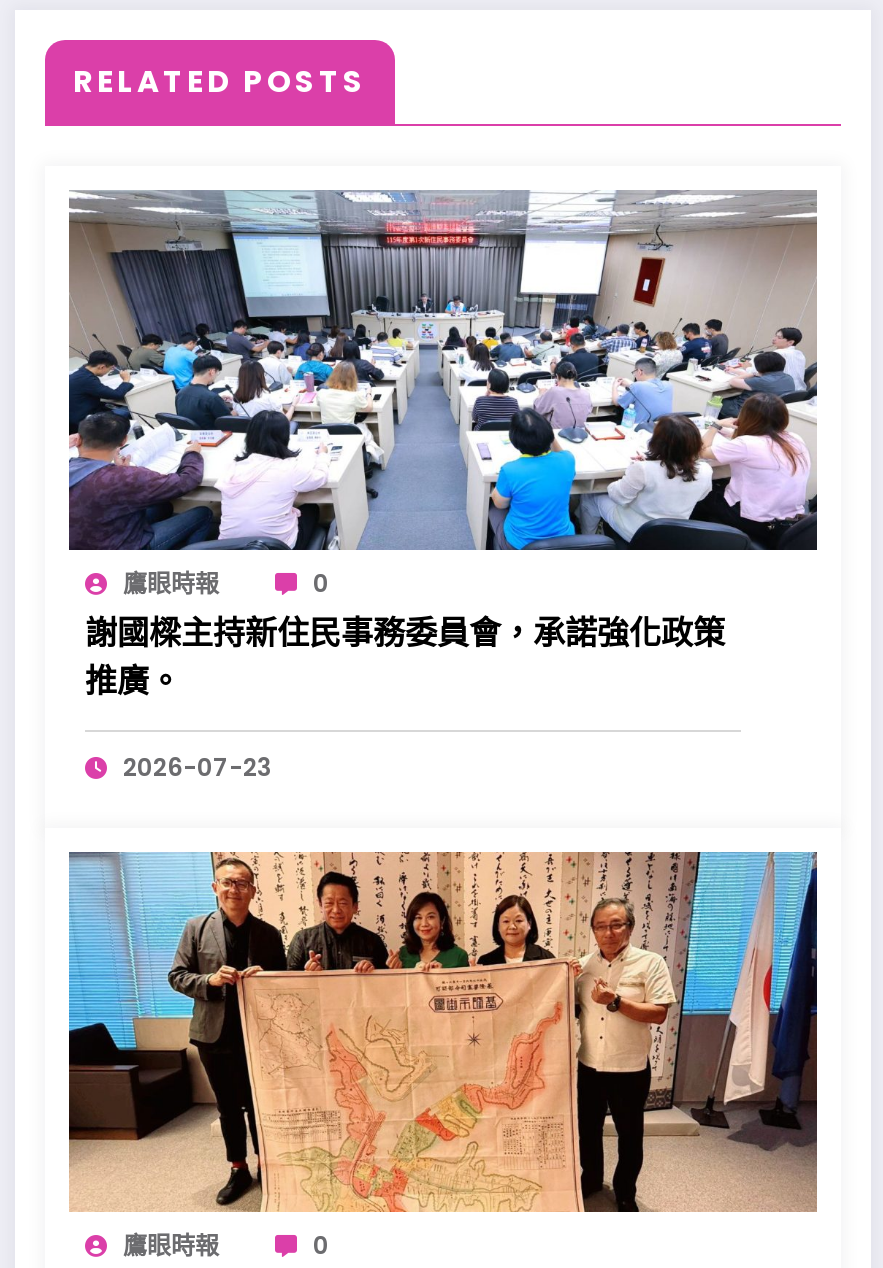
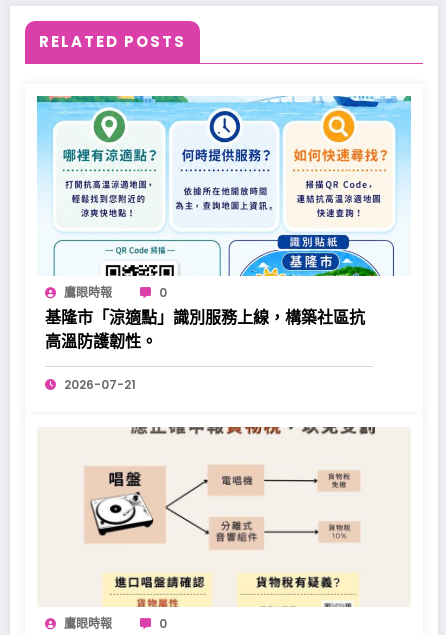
- [image]
- 謝國樑主持新住民事務委員會，承諾強化政策
- 推廣。
+ [image]
+ 基隆市「涼適點」識別服務上線，構築社區抗
+ 高溫防護韌性。

- 2026-07-23
+ 2026-07-21

- [image]
+ [image]
